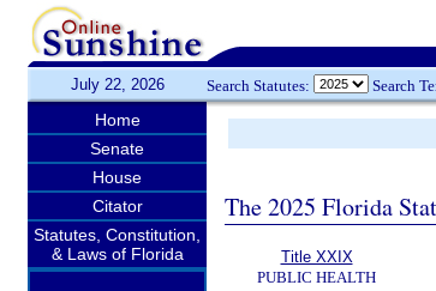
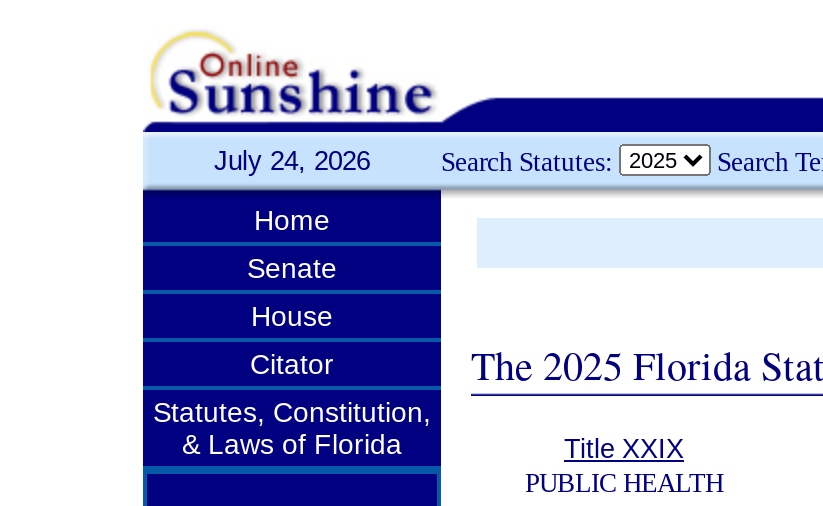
- July 22, 2026
+ July 24, 2026
